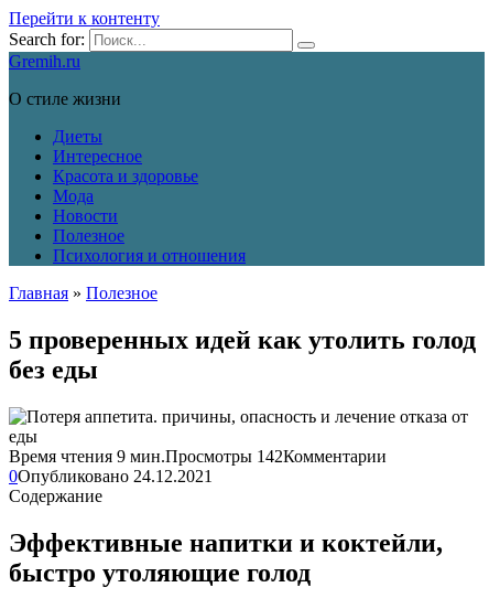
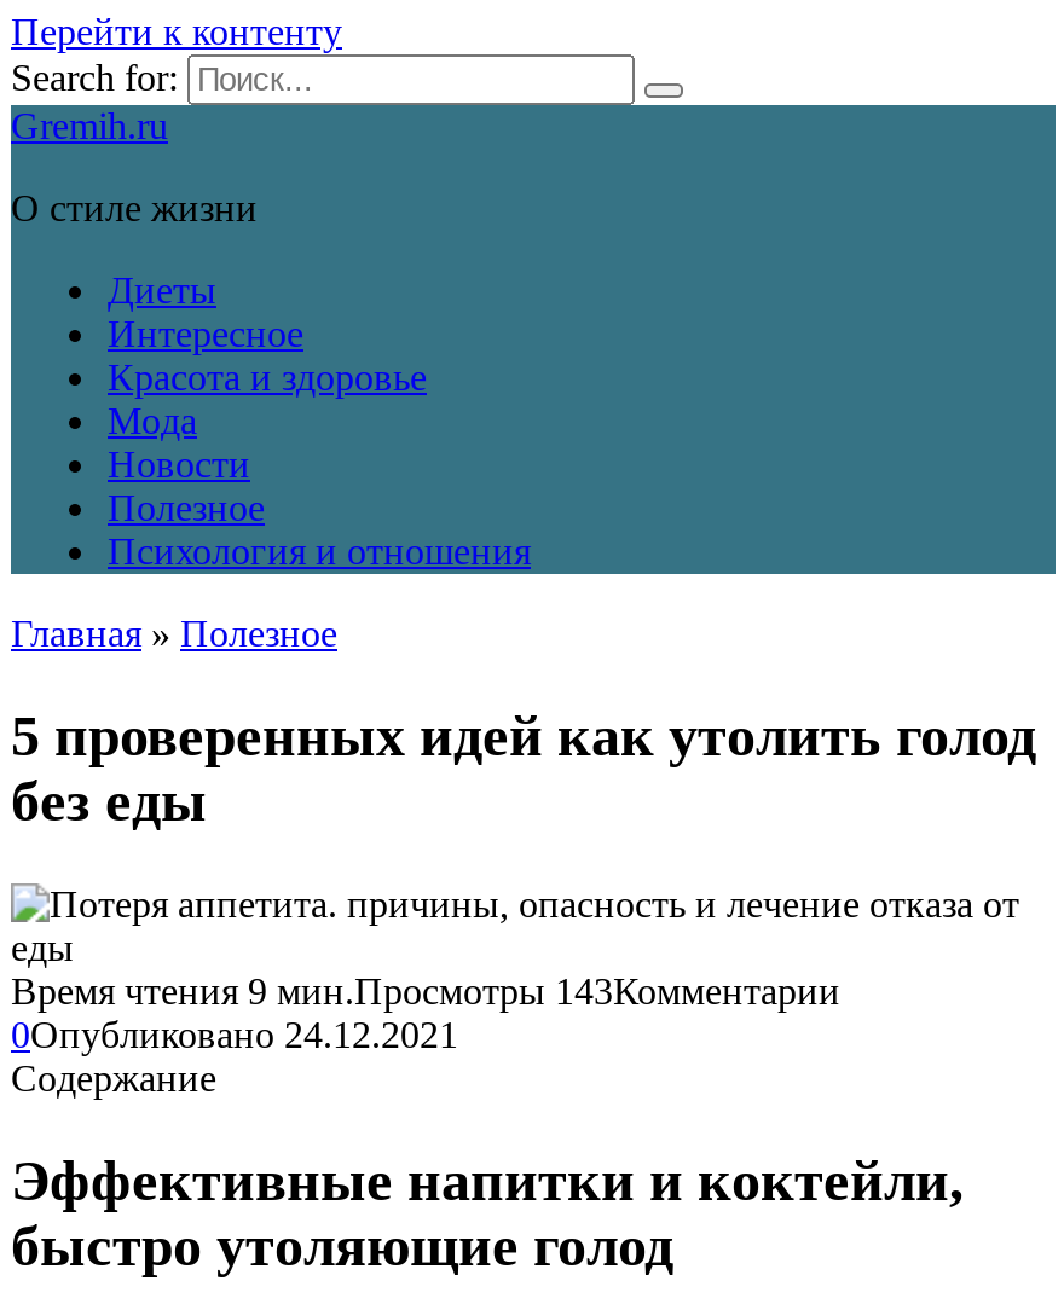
- Время чтения 9 мин.Просмотры 142Комментарии
+ Время чтения 9 мин.Просмотры 143Комментарии
